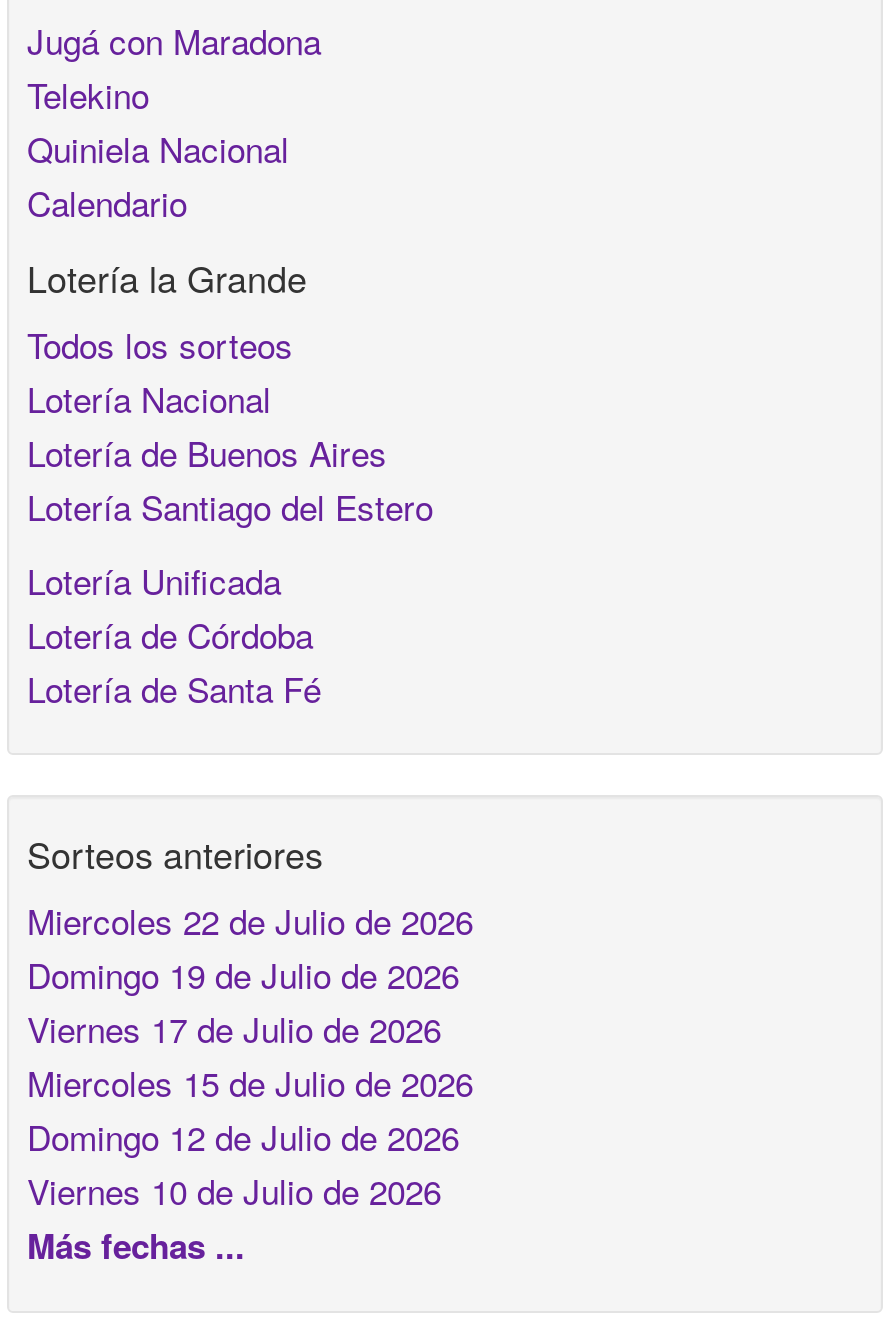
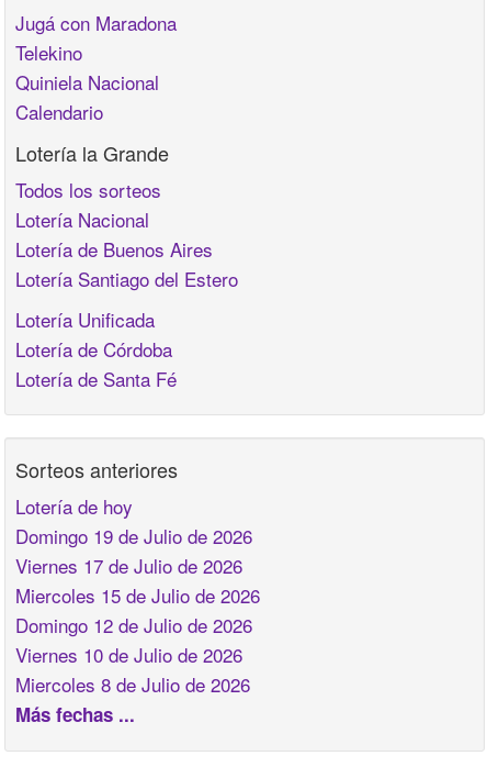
- Miercoles 22 de Julio de 2026
+ Lotería de hoy

+ Miercoles 8 de Julio de 2026
